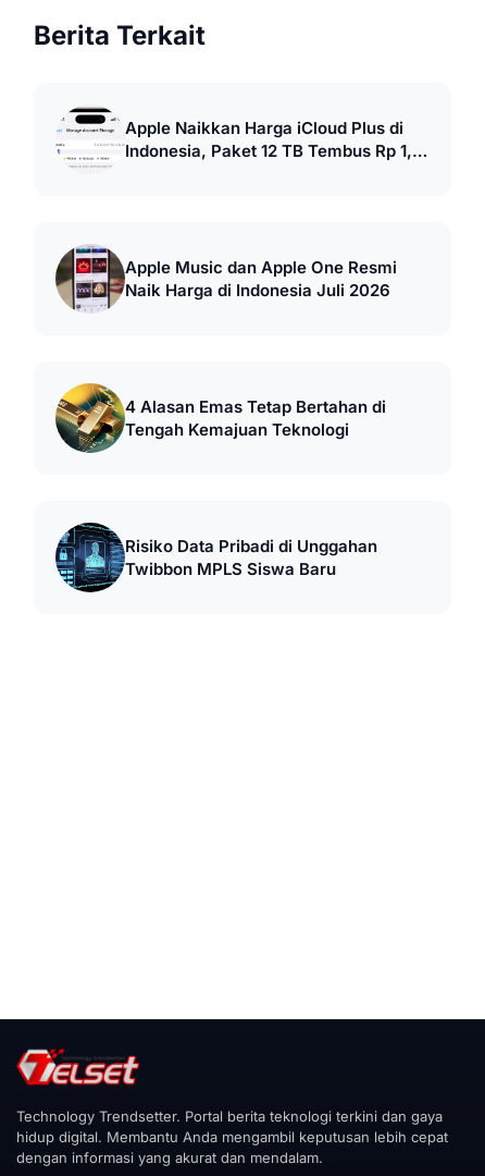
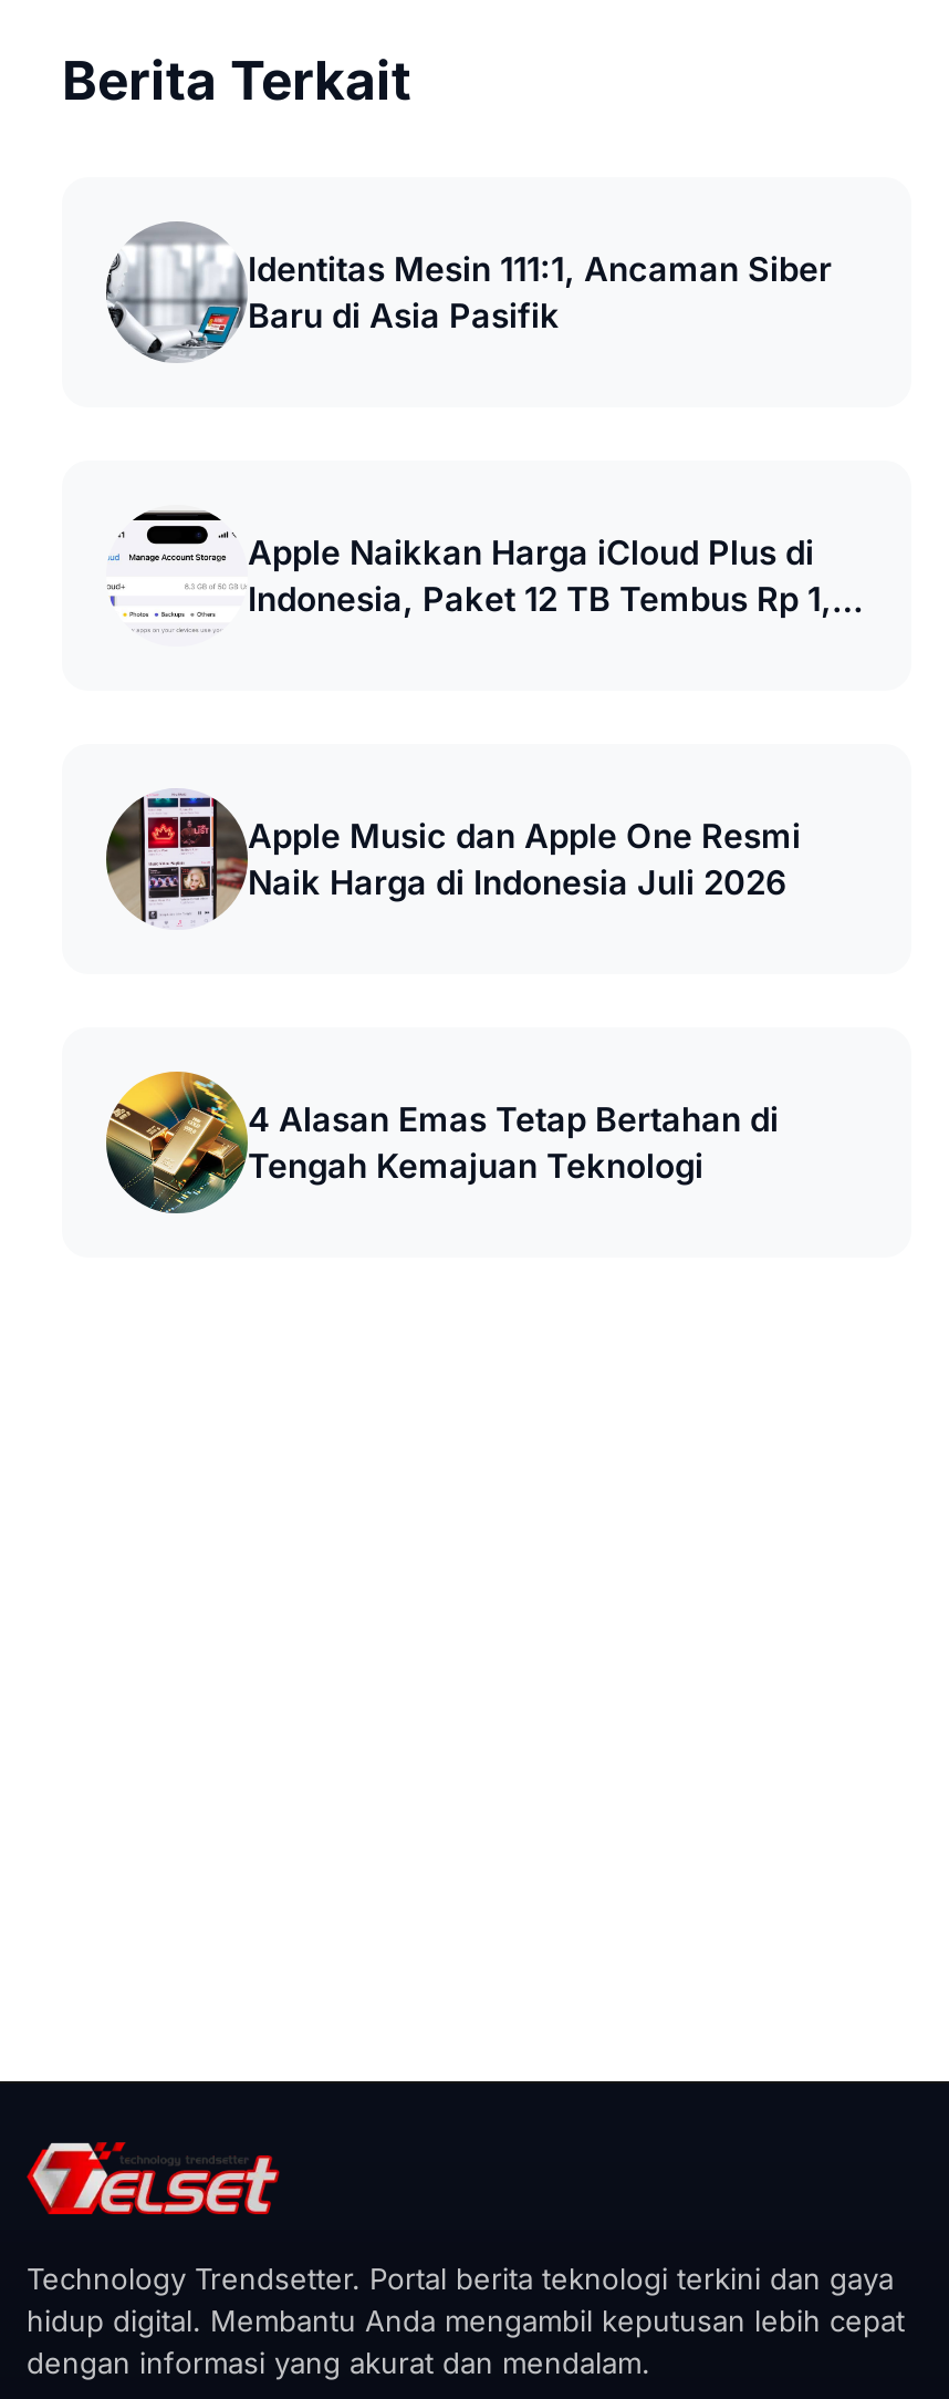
+ [image]
+ Identitas Mesin 111:1, Ancaman Siber
+ Baru di Asia Pasifik

moved down: [image] | Apple Naikkan Harga iCloud Plus di | Apple Music dan Apple One Resmi | Naik Harga di Indonesia Juli 2026 | 4 Alasan Emas Tetap Bertahan di | Tengah Kemajuan Teknologi

- [image]
- Risiko Data Pribadi di Unggahan
- Twibbon MPLS Siswa Baru
